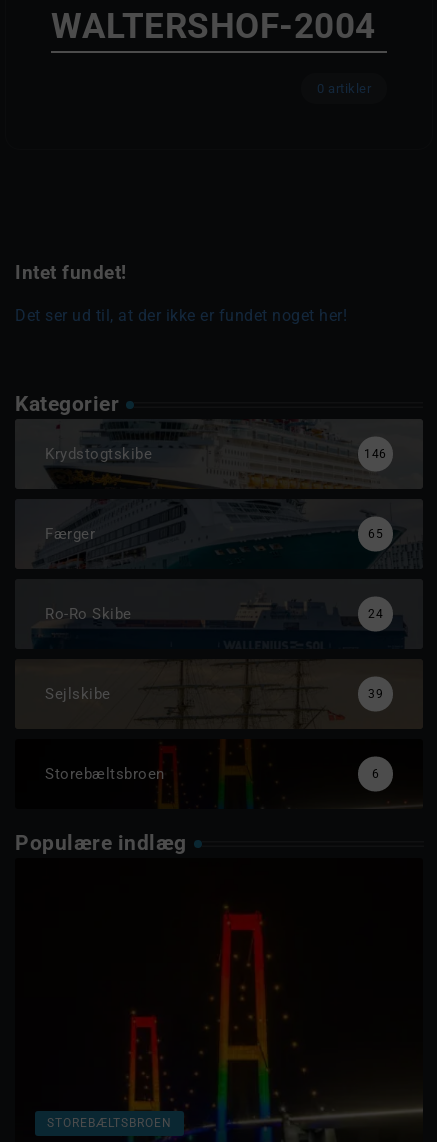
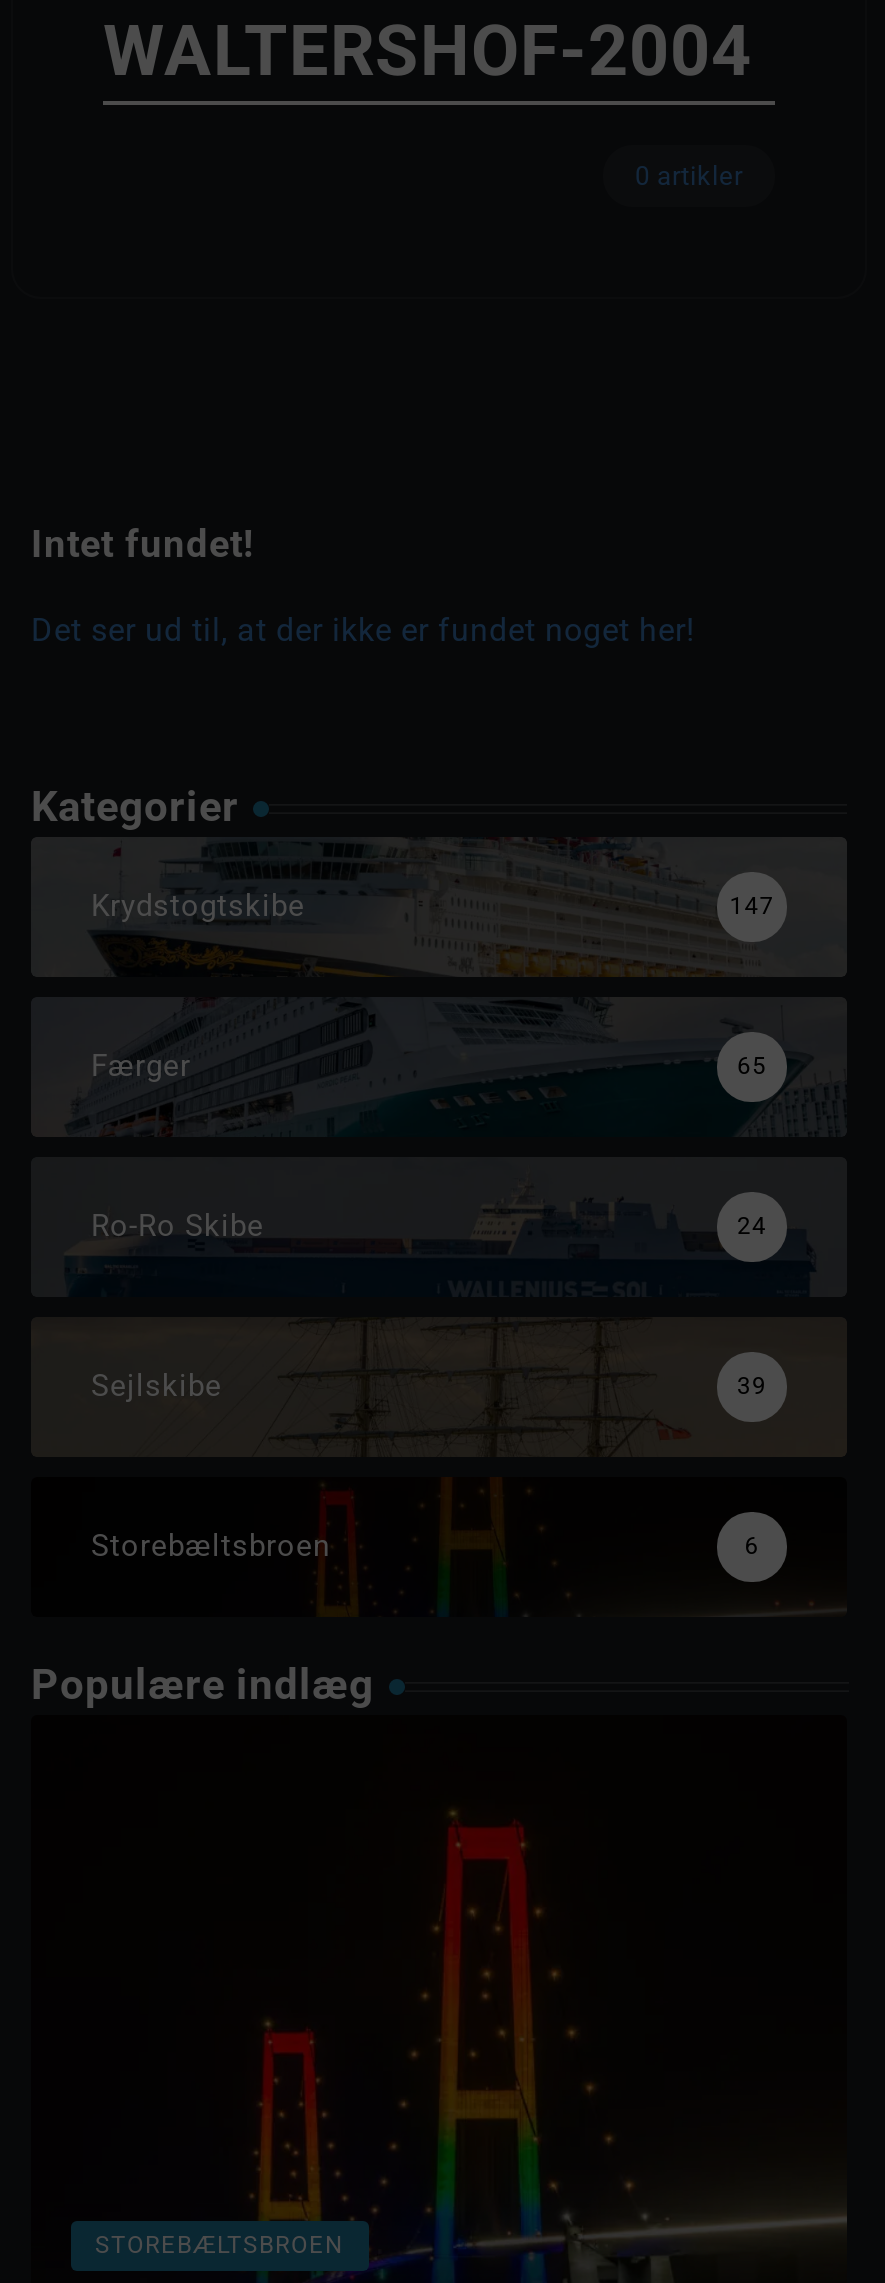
- 146
+ 147
